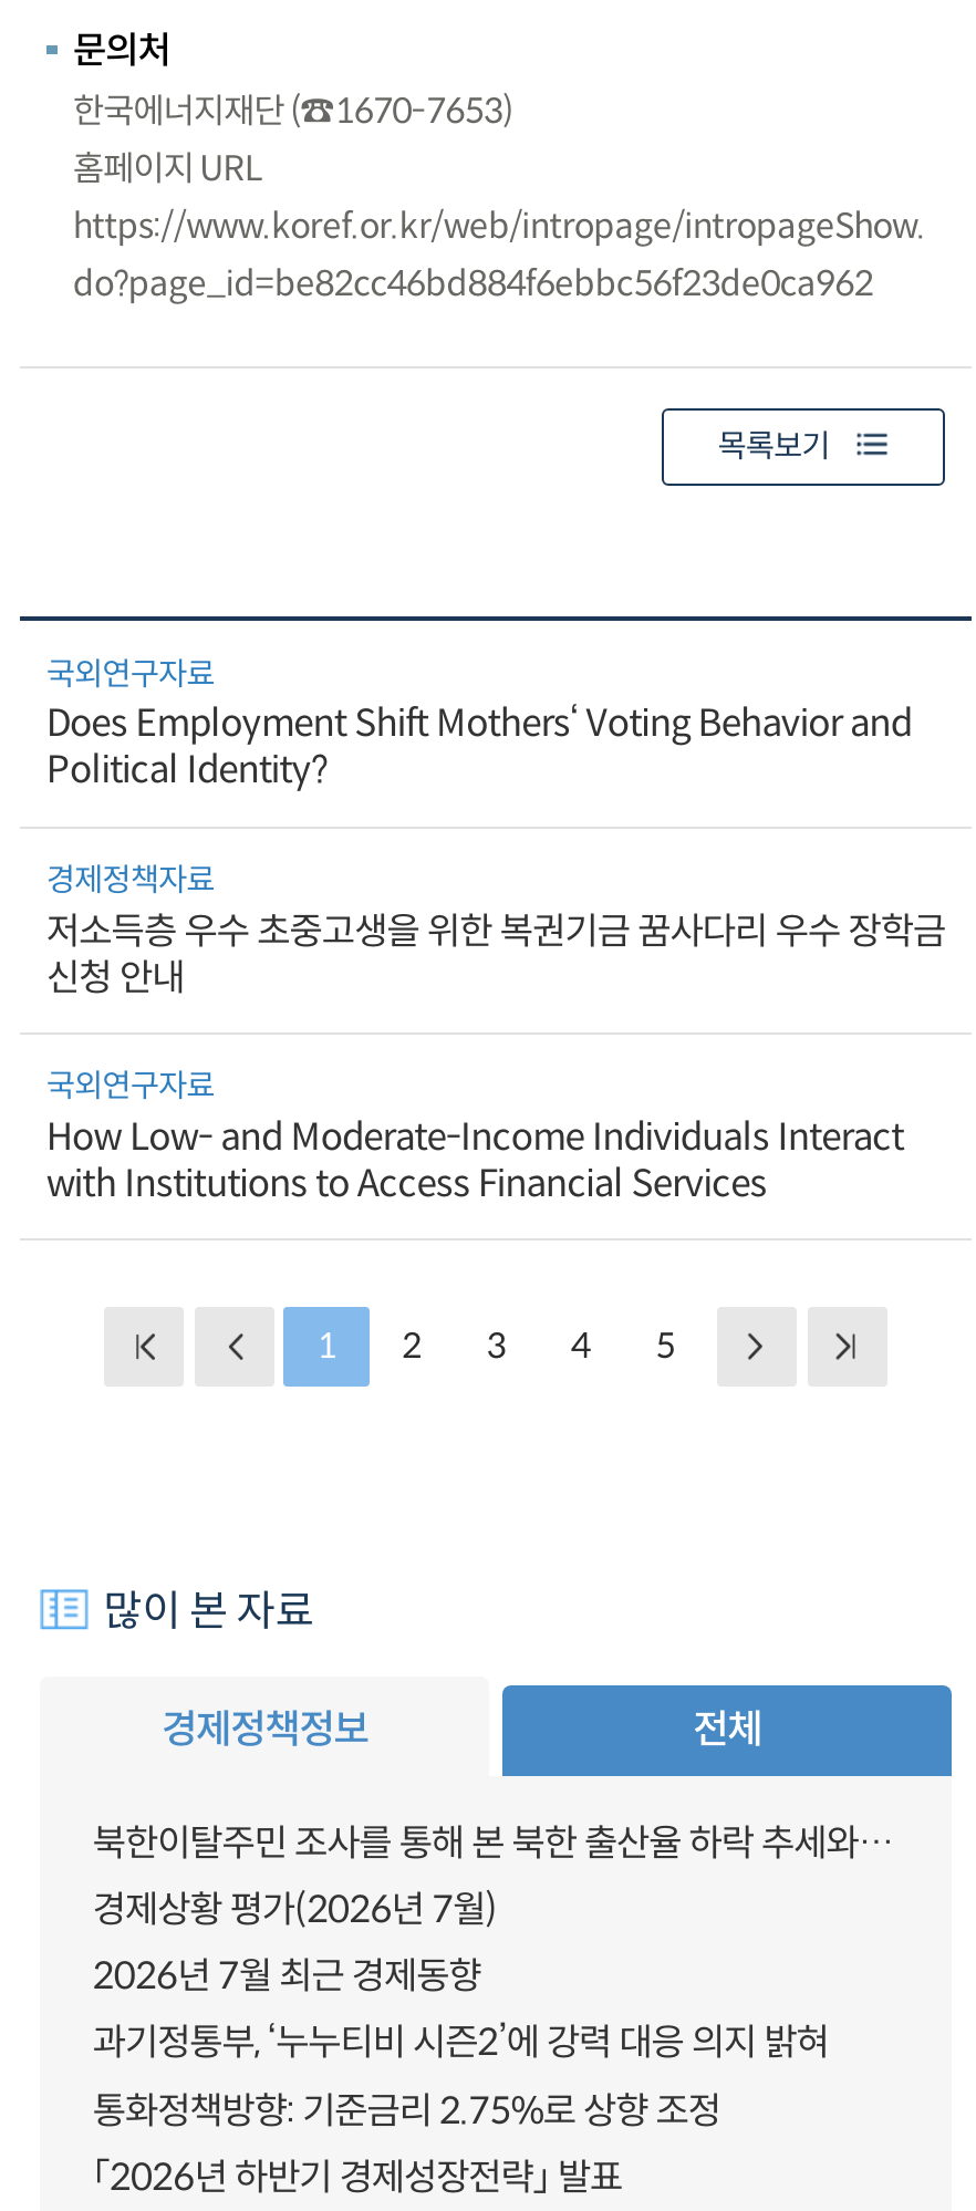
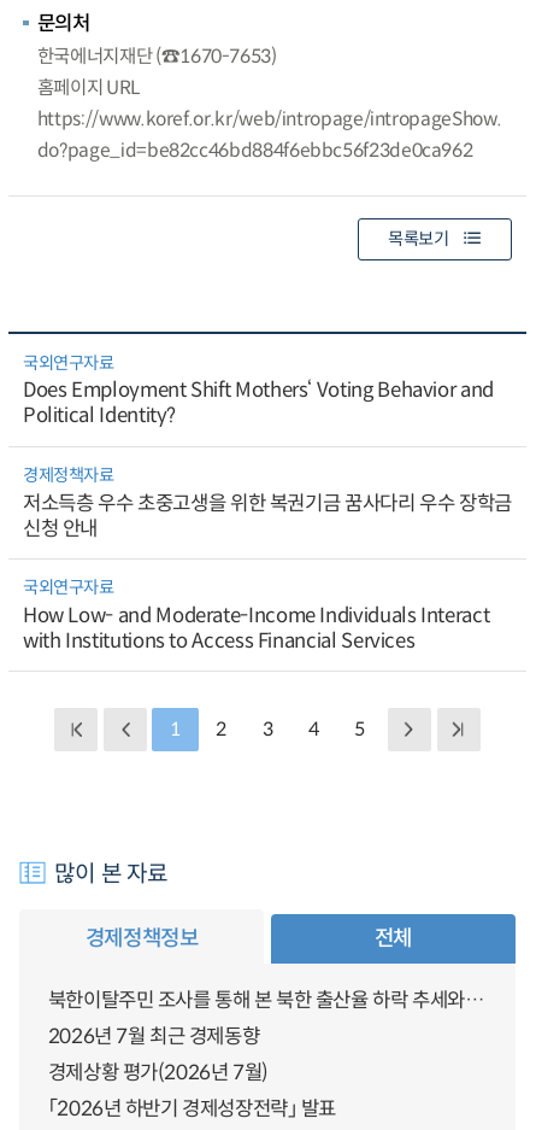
moved down: 경제상황 평가(2026년 7월)

- 과기정통부, ‘누누티비 시즌2’에 강력 대응 의지 밝혀
- 통화정책방향: 기준금리 2.75%로 상향 조정
